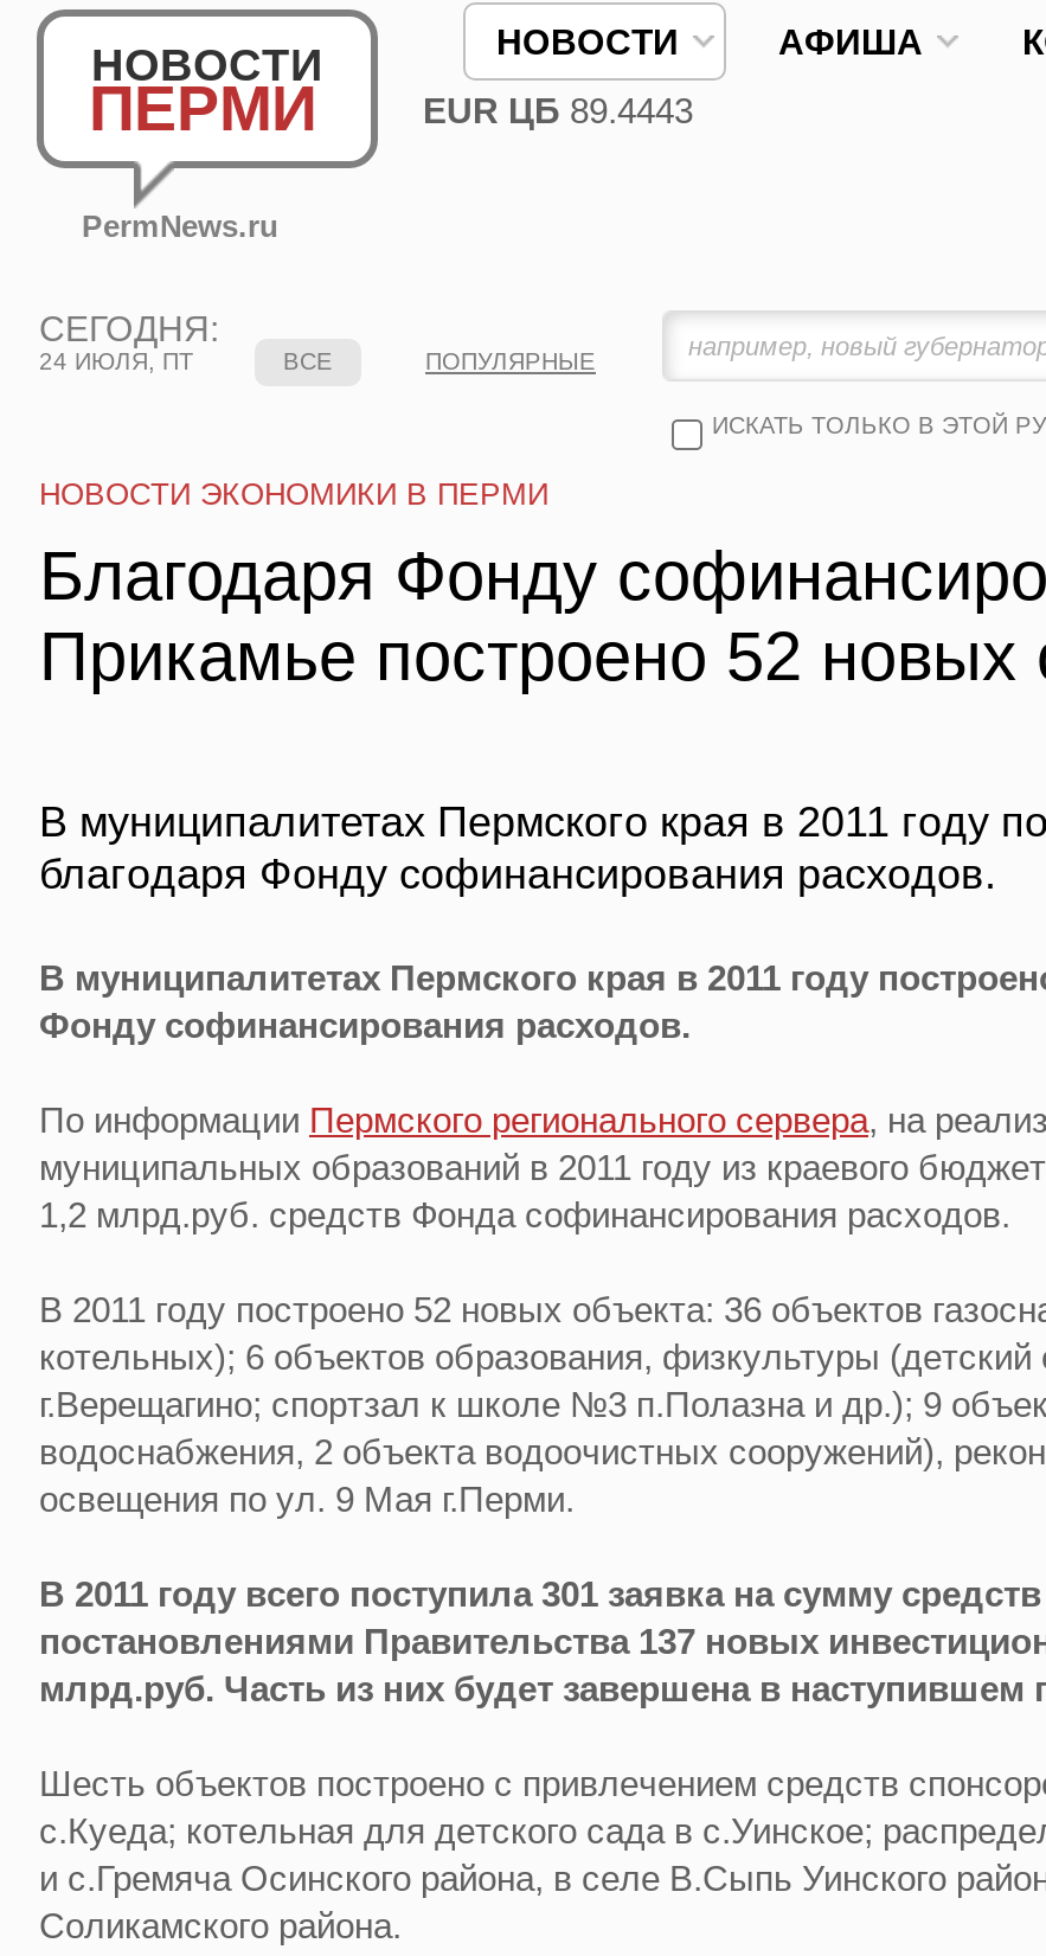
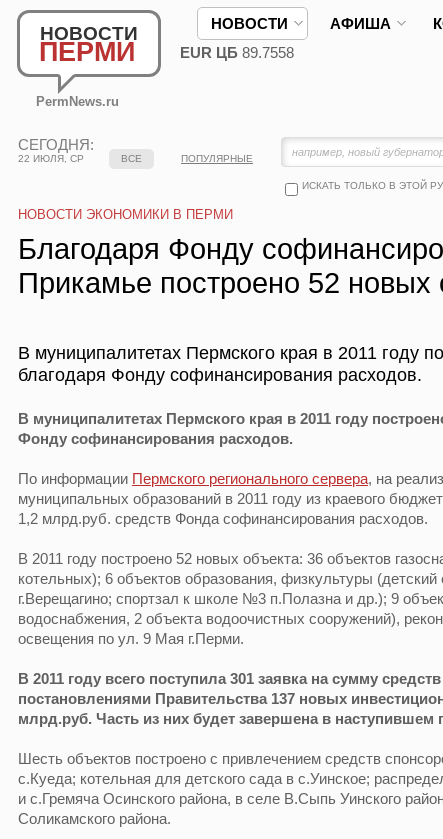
- EUR ЦБ 89.4443
+ EUR ЦБ 89.7558

- 24 ИЮЛЯ, ПТ
+ 22 ИЮЛЯ, СР
